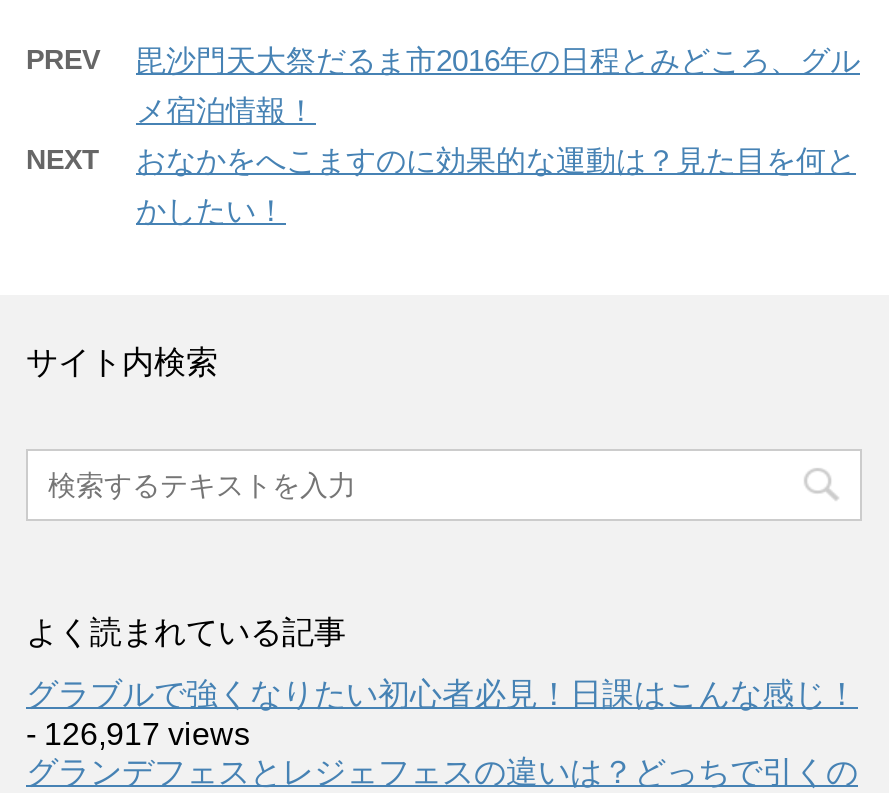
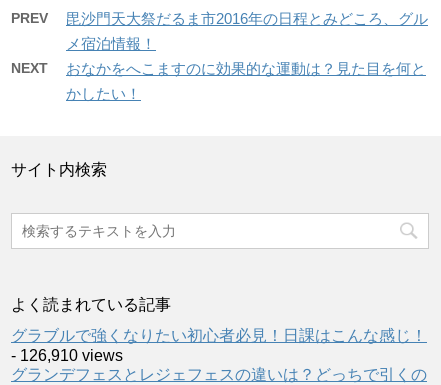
- - 126,917 views
+ - 126,910 views
